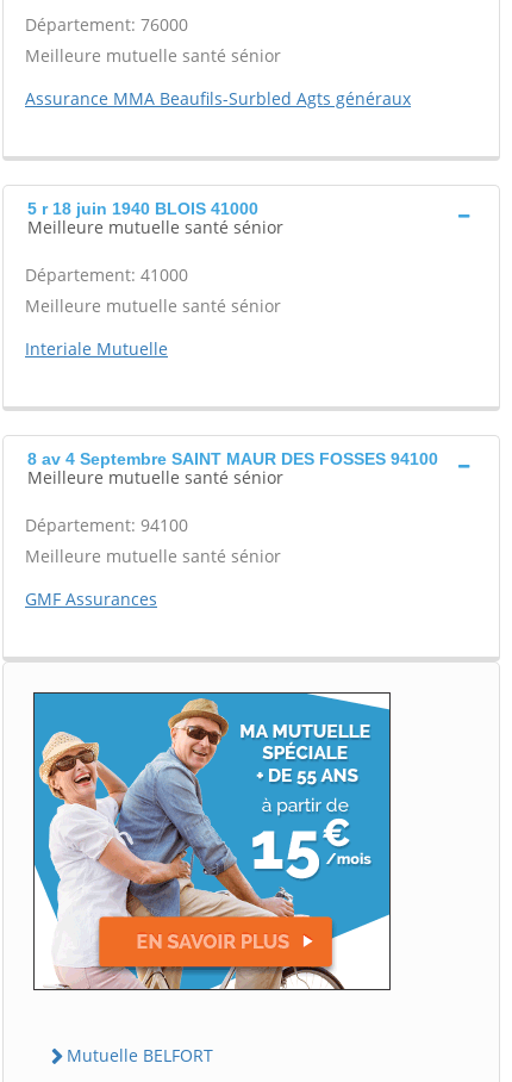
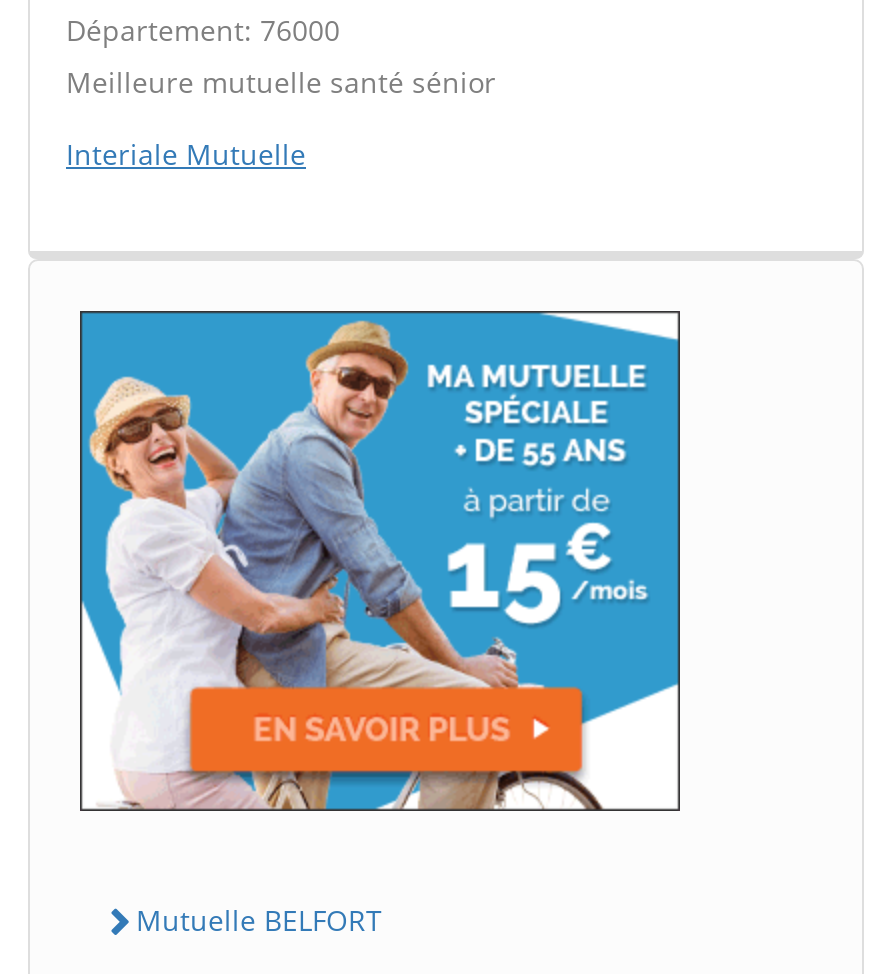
- Assurance MMA Beaufils-Surbled Agts généraux

- 5 r 18 juin 1940 BLOIS 41000
- Meilleure mutuelle santé sénior
- Département: 41000
- Meilleure mutuelle santé sénior

- 8 av 4 Septembre SAINT MAUR DES FOSSES 94100
- Meilleure mutuelle santé sénior
- Département: 94100
- Meilleure mutuelle santé sénior
- GMF Assurances
